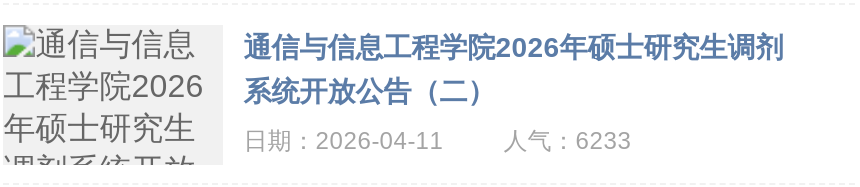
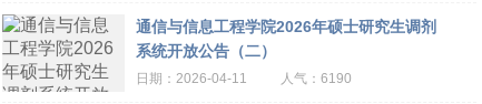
- 6233
+ 6190
